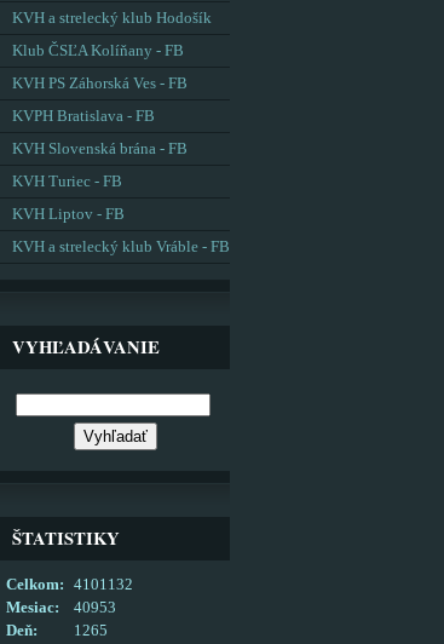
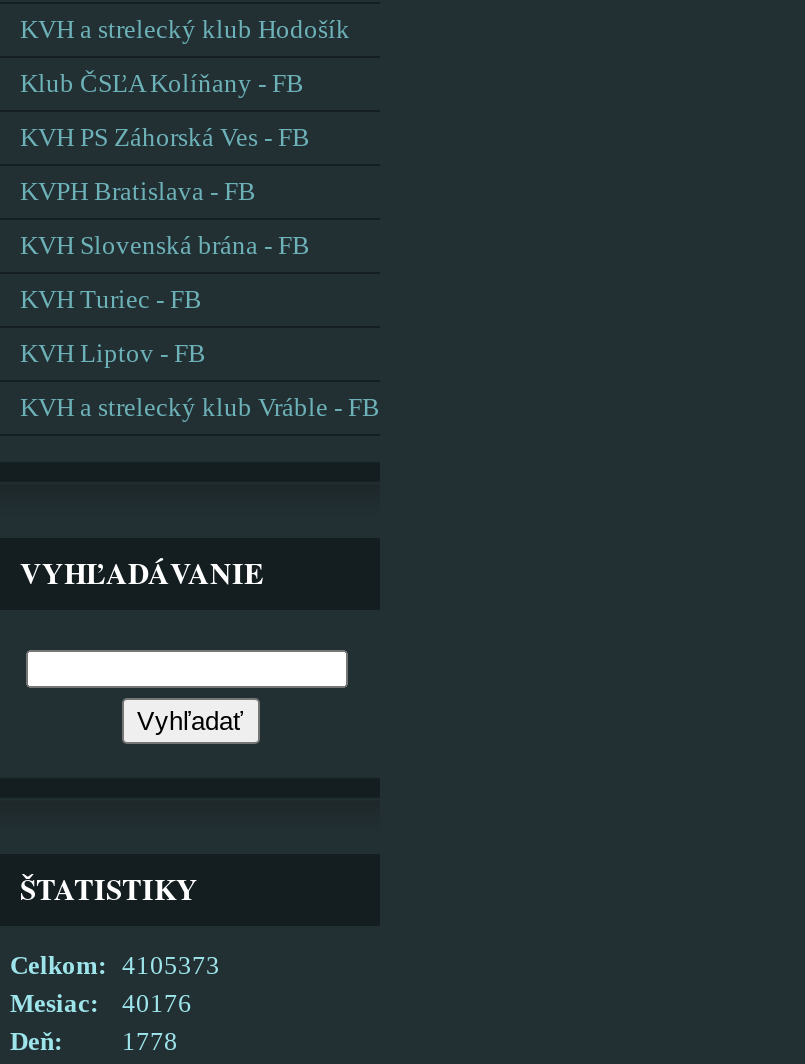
- Celkom: 4101132
+ Celkom: 4105373

- Mesiac: 40953
+ Mesiac: 40176

- 1265
+ 1778
